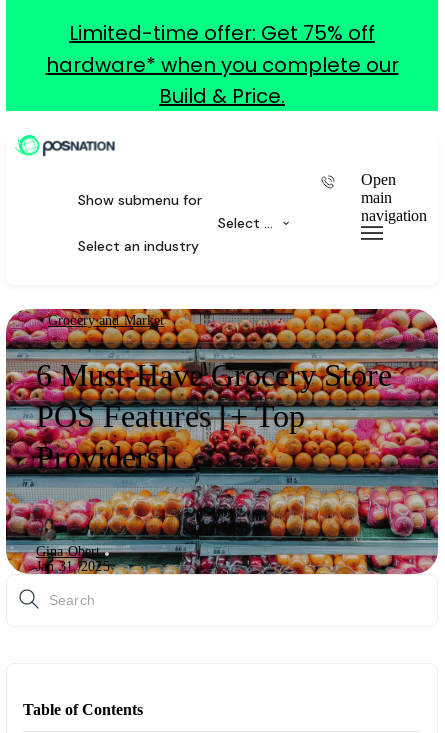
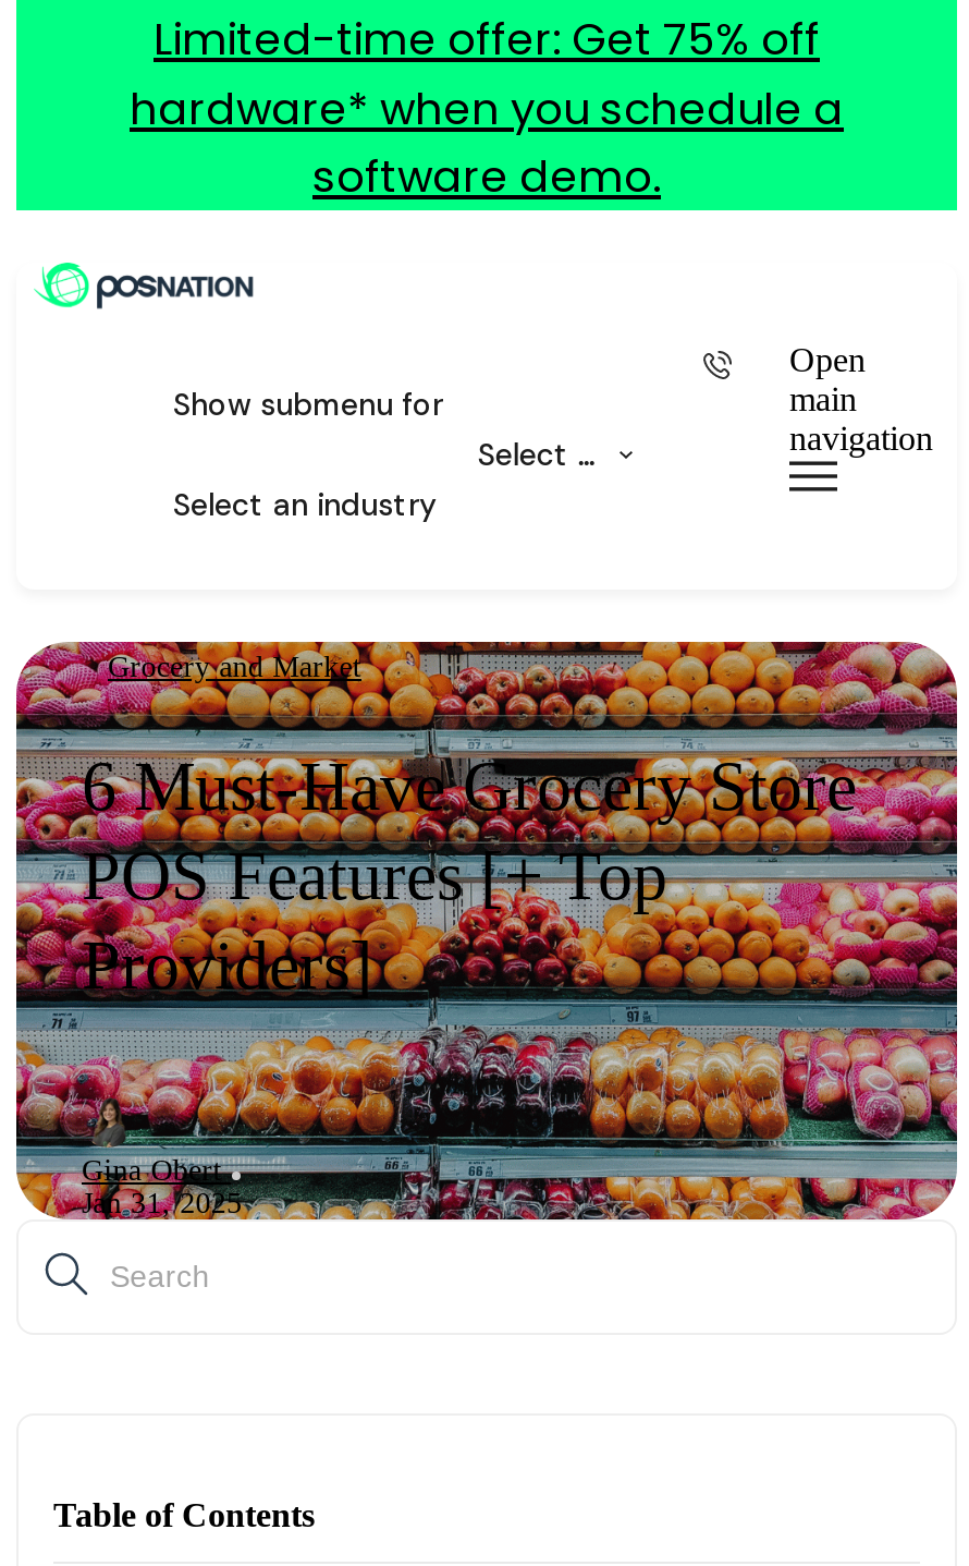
- hardware* when you complete our
- Build & Price.
+ hardware* when you schedule a
+ software demo.
